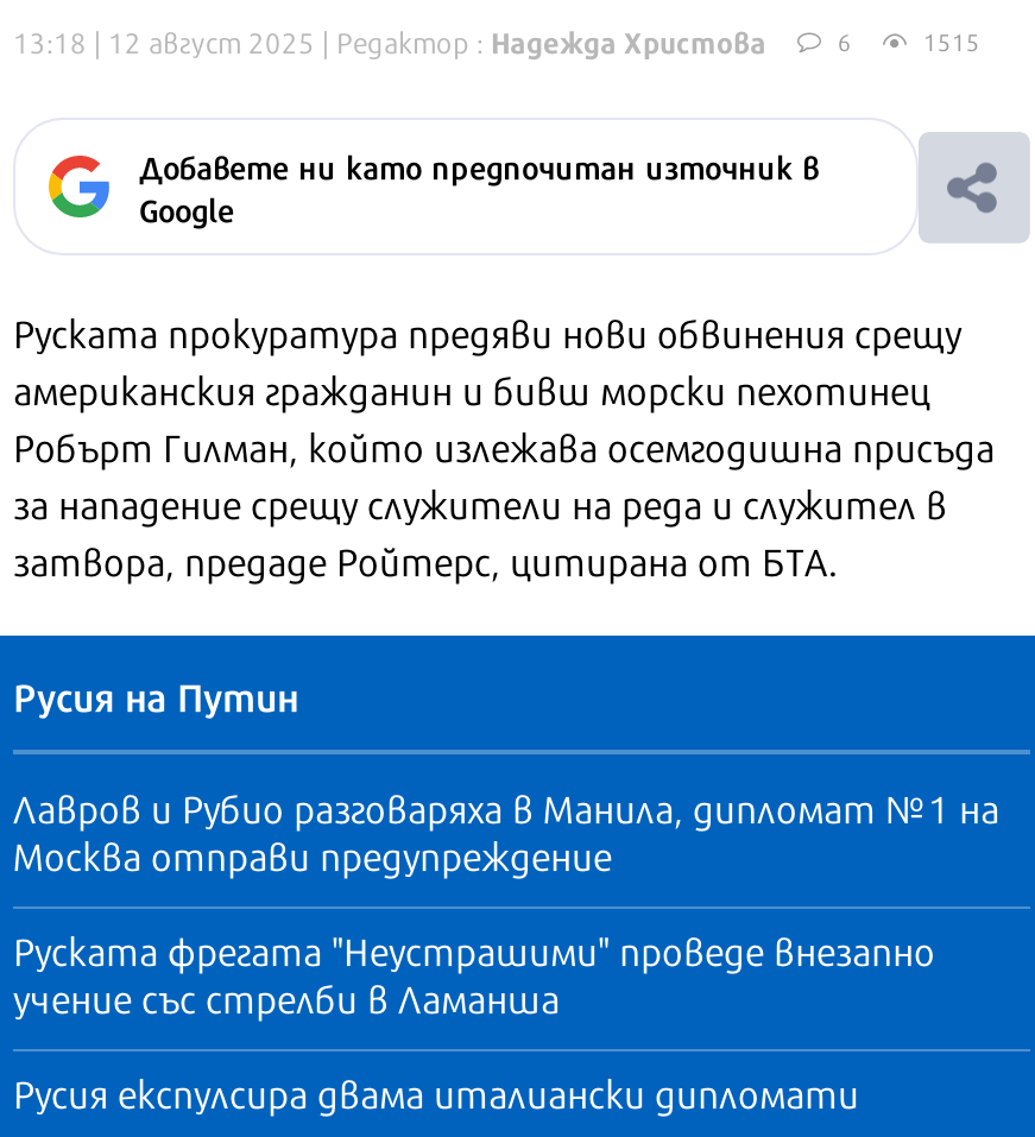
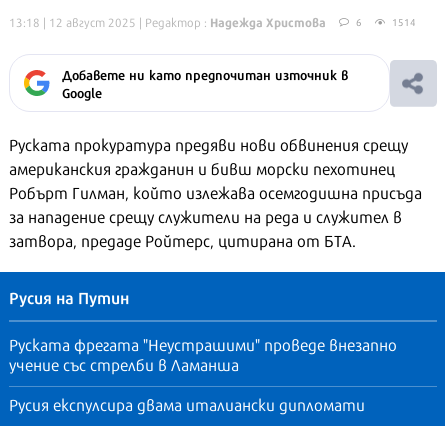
- 1515
+ 1514

- Лавров и Рубио разговаряха в Манила, дипломат №1 на
- Москва отправи предупреждение
